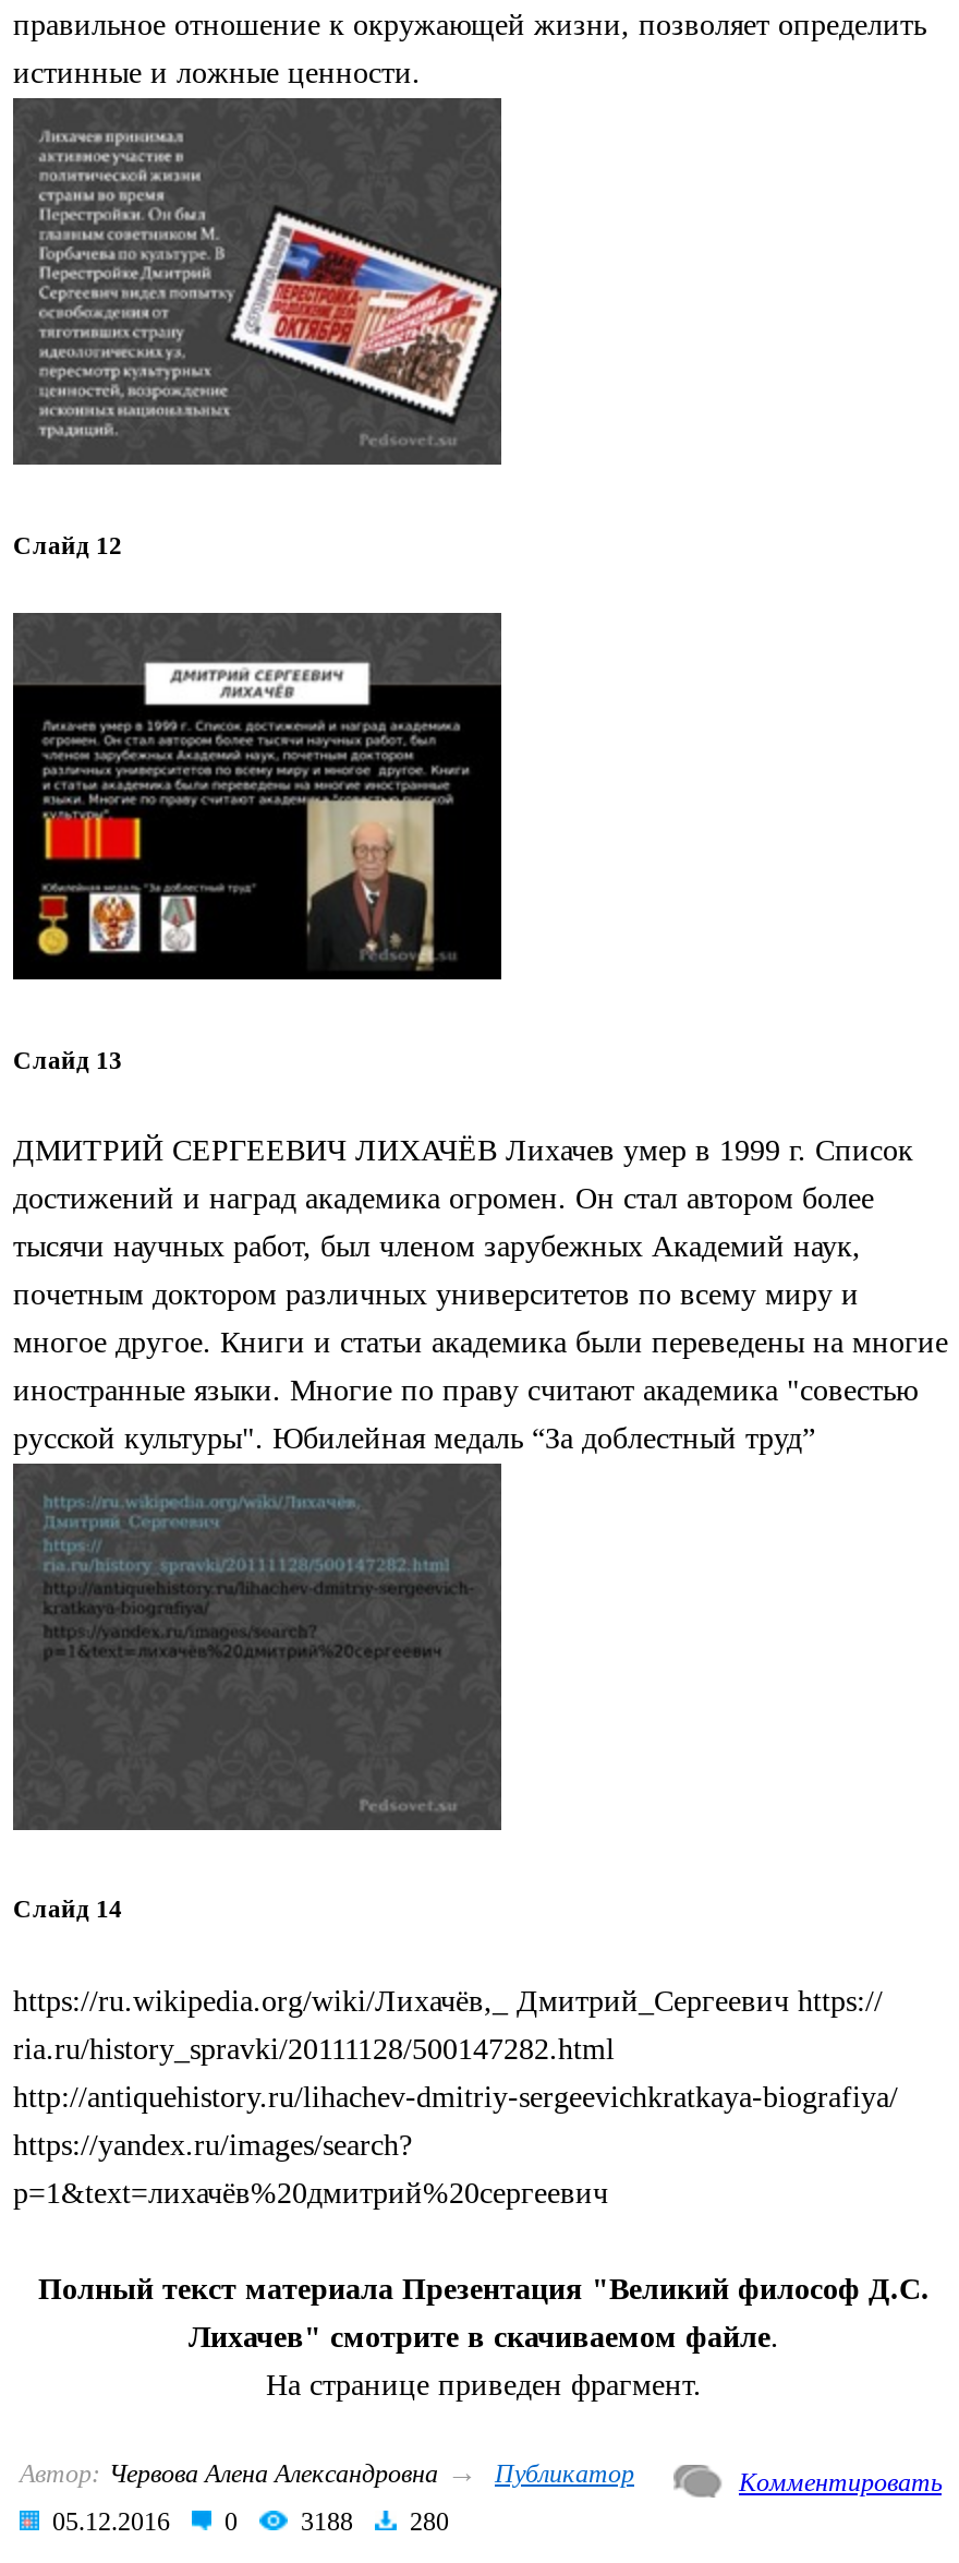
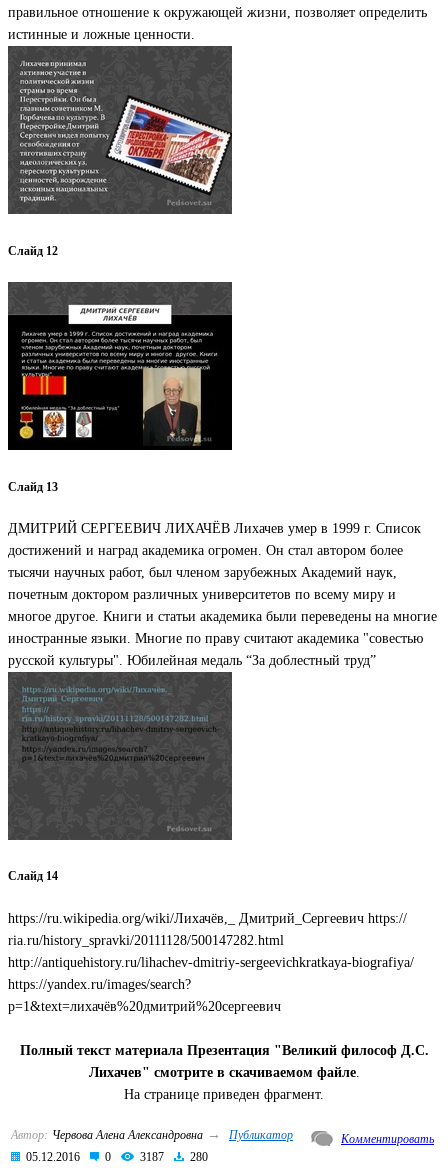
- 05.12.2016 0 3188 280
+ 05.12.2016 0 3187 280
